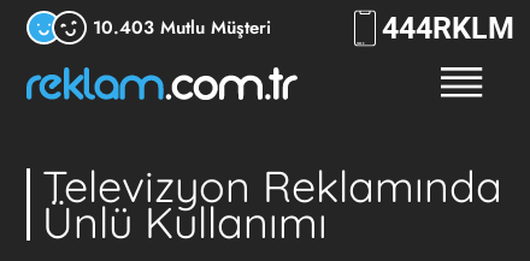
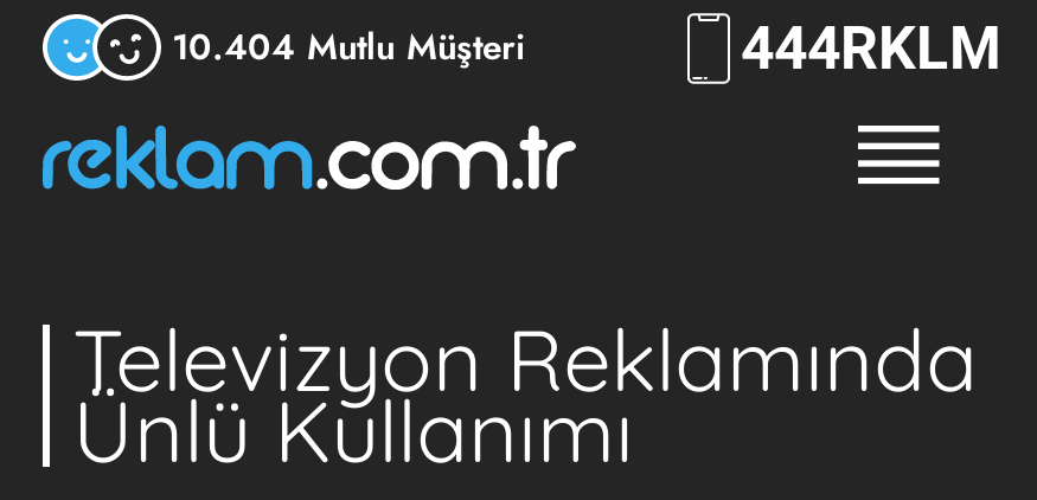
- 10.403 Mutlu Müşteri
+ 10.404 Mutlu Müşteri
